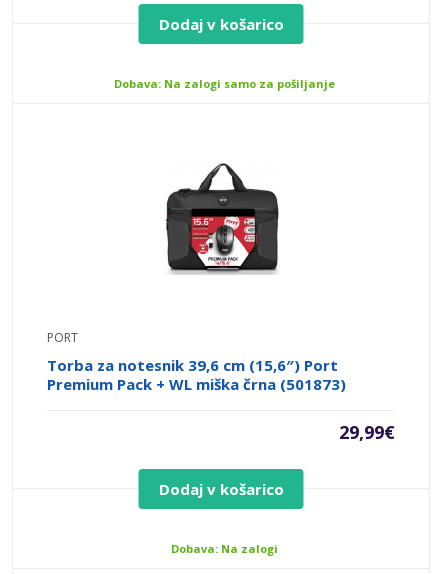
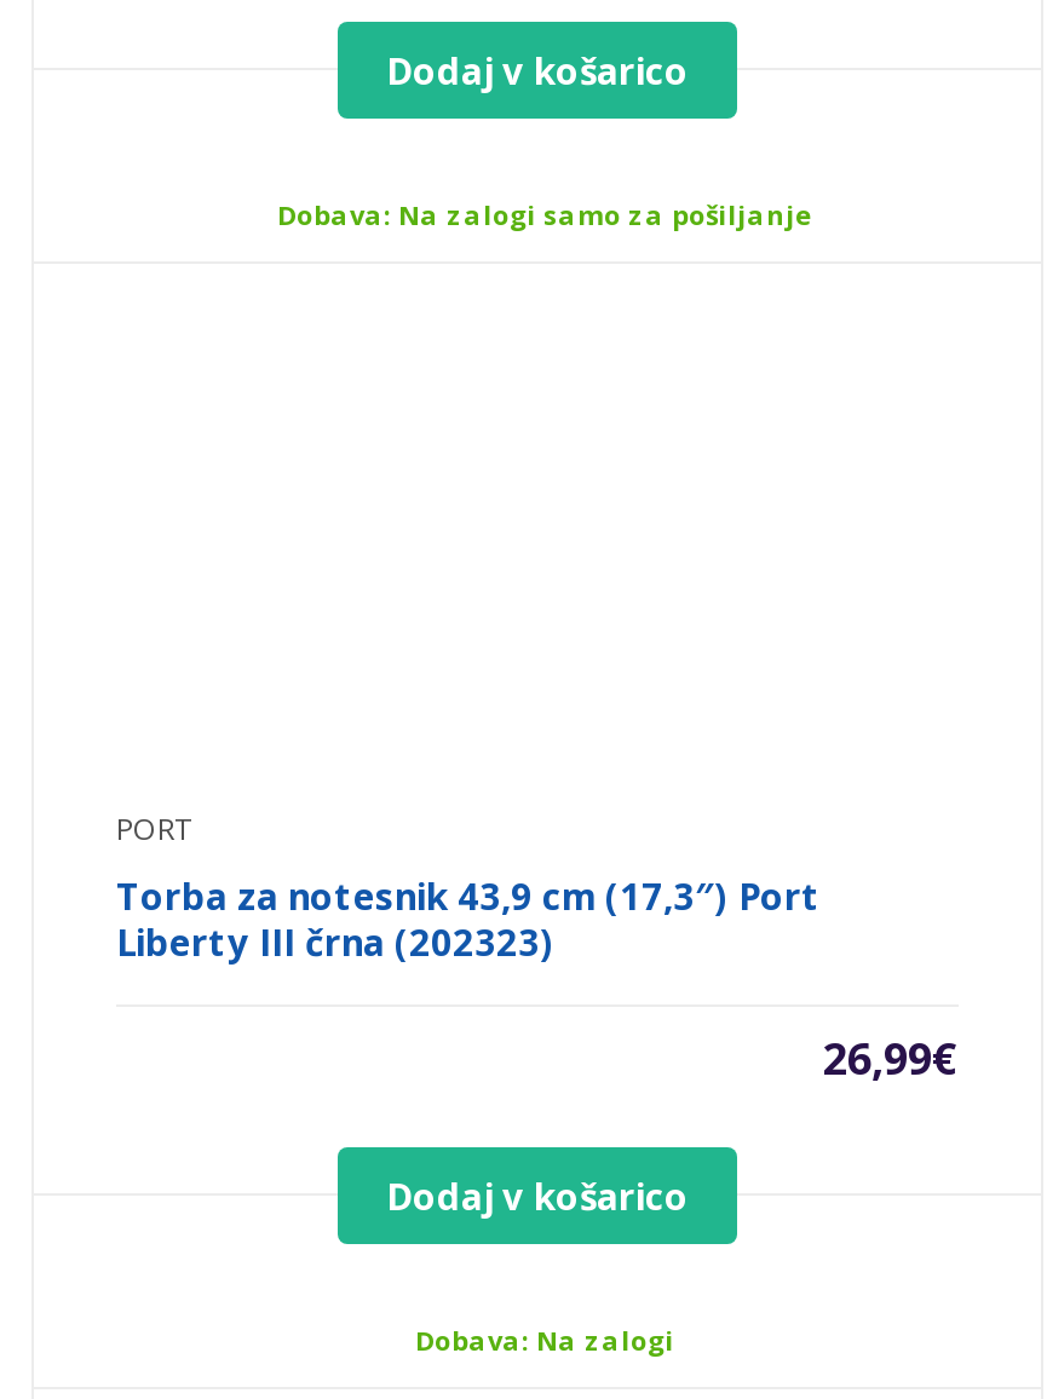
- [image]

- Torba za notesnik 39,6 cm (15,6″) Port
- Premium Pack + WL miška črna (501873)
+ Torba za notesnik 43,9 cm (17,3″) Port
+ Liberty III črna (202323)

- 29,99€
+ 26,99€
